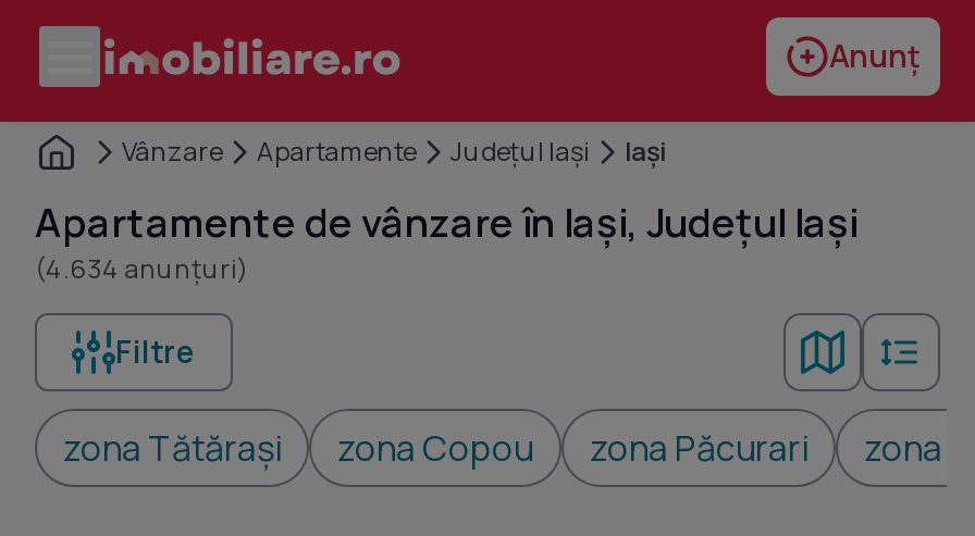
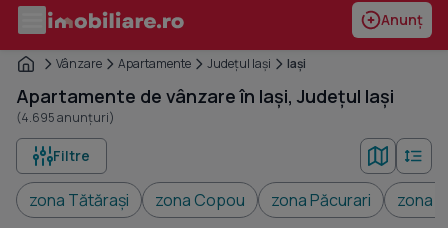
- (4.634 anunțuri)
+ (4.695 anunțuri)
